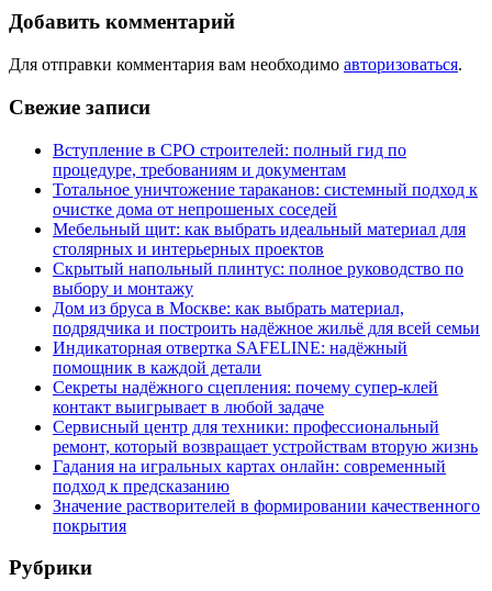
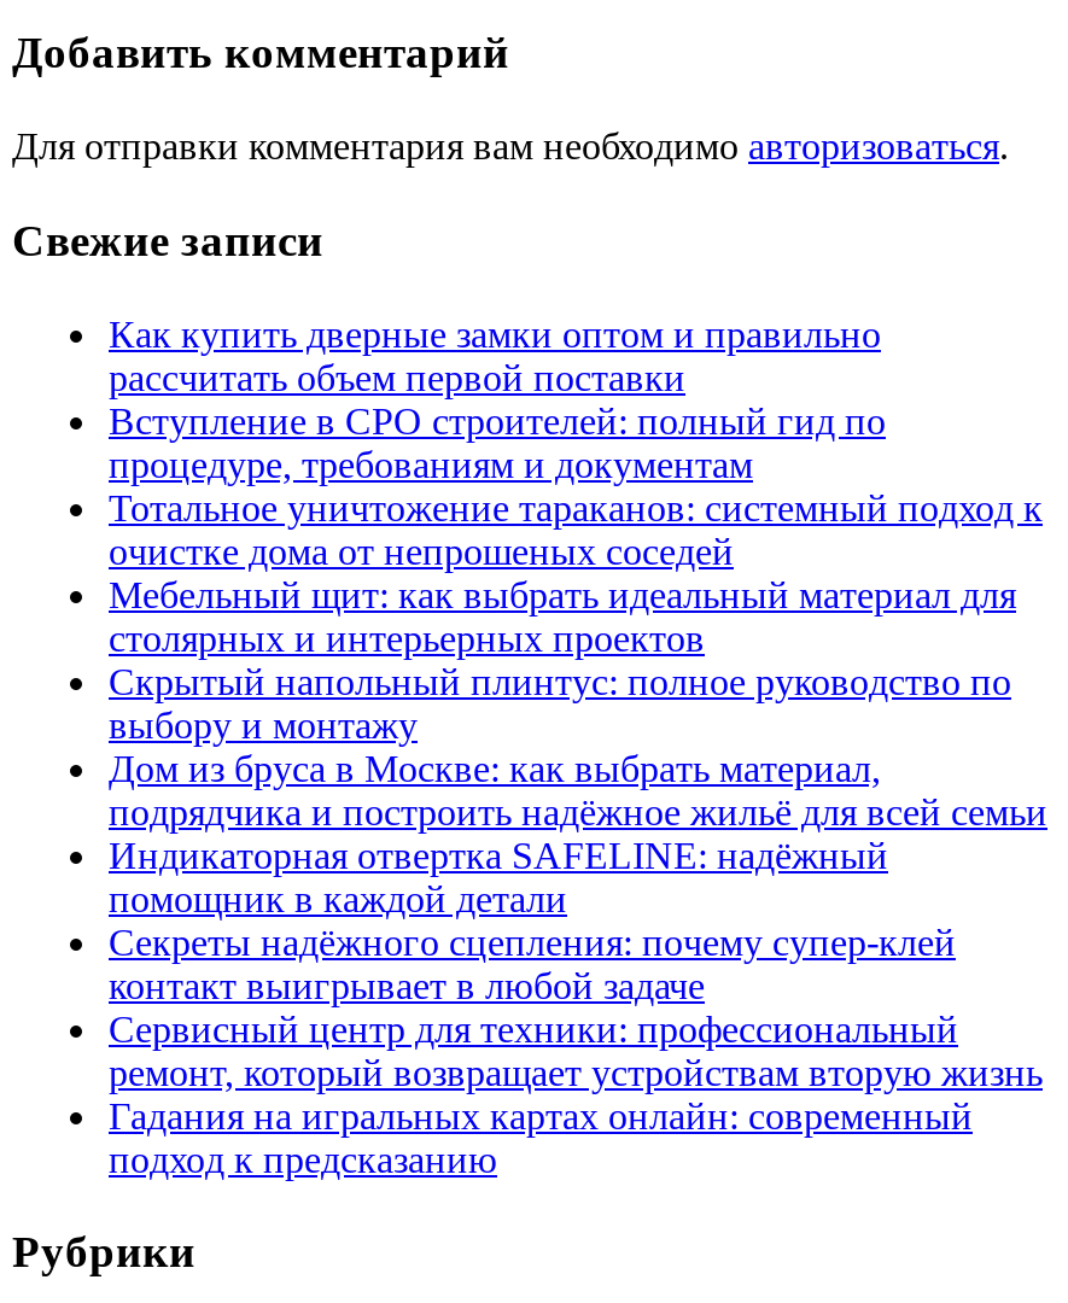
+ Как купить дверные замки оптом и правильно
+ рассчитать объем первой поставки

moved down: Вступление в СРО строителей: полный гид по | процедуре, требованиям и документам | Тотальное уничтожение тараканов: системный подход к | ... | Гадания на игральных картах онлайн: современный | подход к предсказанию

- Значение растворителей в формировании качественного
- покрытия
